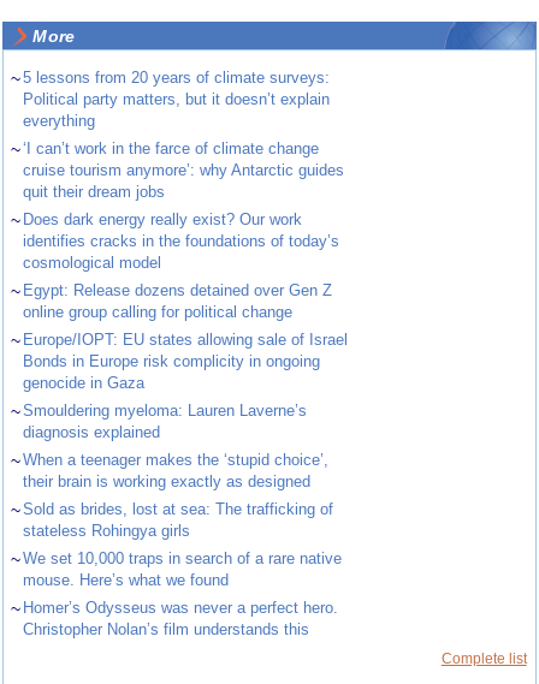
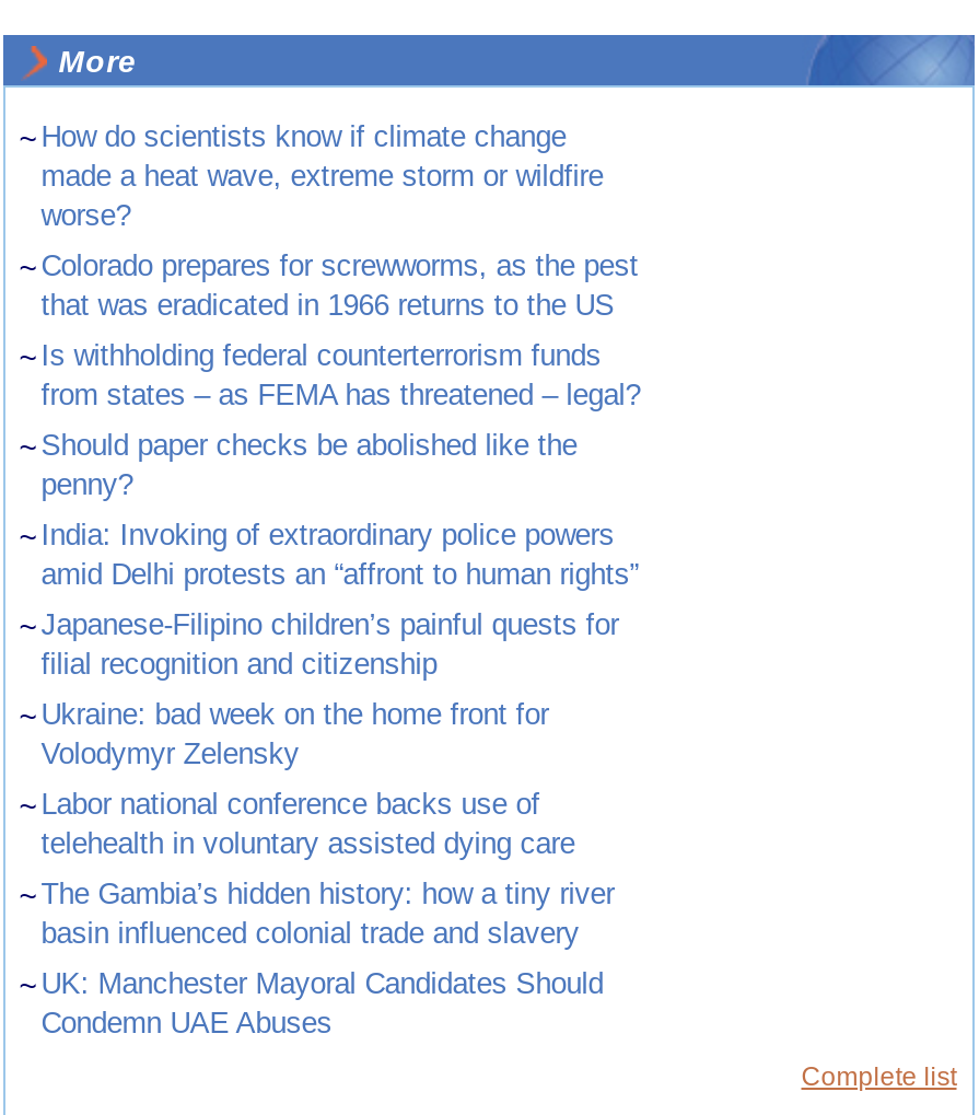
- ~ 5 lessons from 20 years of climate surveys:
- Political party matters, but it doesn’t explain
- everything
+ ~ How do scientists know if climate change
+ made a heat wave, extreme storm or wildfire
+ worse?

- ~ ‘I can’t work in the farce of climate change
- cruise tourism anymore’: why Antarctic guides
- quit their dream jobs
+ ~ Colorado prepares for screwworms, as the pest
+ that was eradicated in 1966 returns to the US

- ~ Does dark energy really exist? Our work
- identifies cracks in the foundations of today’s
- cosmological model
+ ~ Is withholding federal counterterrorism funds
+ from states – as FEMA has threatened – legal?

- ~ Egypt: Release dozens detained over Gen Z
- online group calling for political change
+ ~ Should paper checks be abolished like the
+ penny?

- ~ Europe/IOPT: EU states allowing sale of Israel
- Bonds in Europe risk complicity in ongoing
- genocide in Gaza
+ ~ India: Invoking of extraordinary police powers
+ amid Delhi protests an “affront to human rights”

- ~ Smouldering myeloma: Lauren Laverne’s
- diagnosis explained
+ ~ Japanese-Filipino children’s painful quests for
+ filial recognition and citizenship

- ~ When a teenager makes the ‘stupid choice’,
- their brain is working exactly as designed
+ ~ Ukraine: bad week on the home front for
+ Volodymyr Zelensky

- ~ Sold as brides, lost at sea: The trafficking of
- stateless Rohingya girls
+ ~ Labor national conference backs use of
+ telehealth in voluntary assisted dying care

- ~ We set 10,000 traps in search of a rare native
- mouse. Here’s what we found
+ ~ The Gambia’s hidden history: how a tiny river
+ basin influenced colonial trade and slavery

- ~ Homer’s Odysseus was never a perfect hero.
- Christopher Nolan’s film understands this
+ ~ UK: Manchester Mayoral Candidates Should
+ Condemn UAE Abuses
